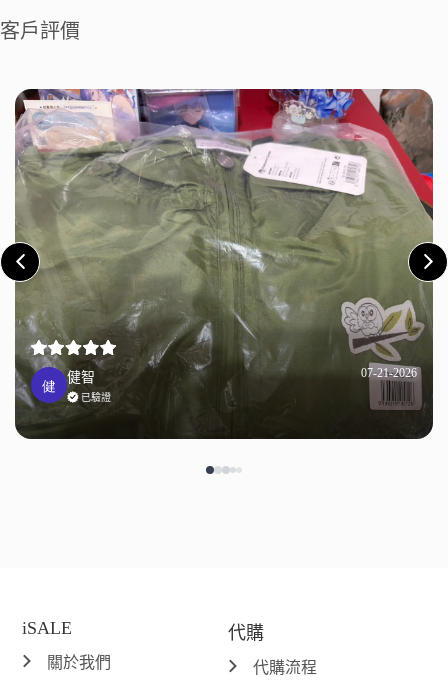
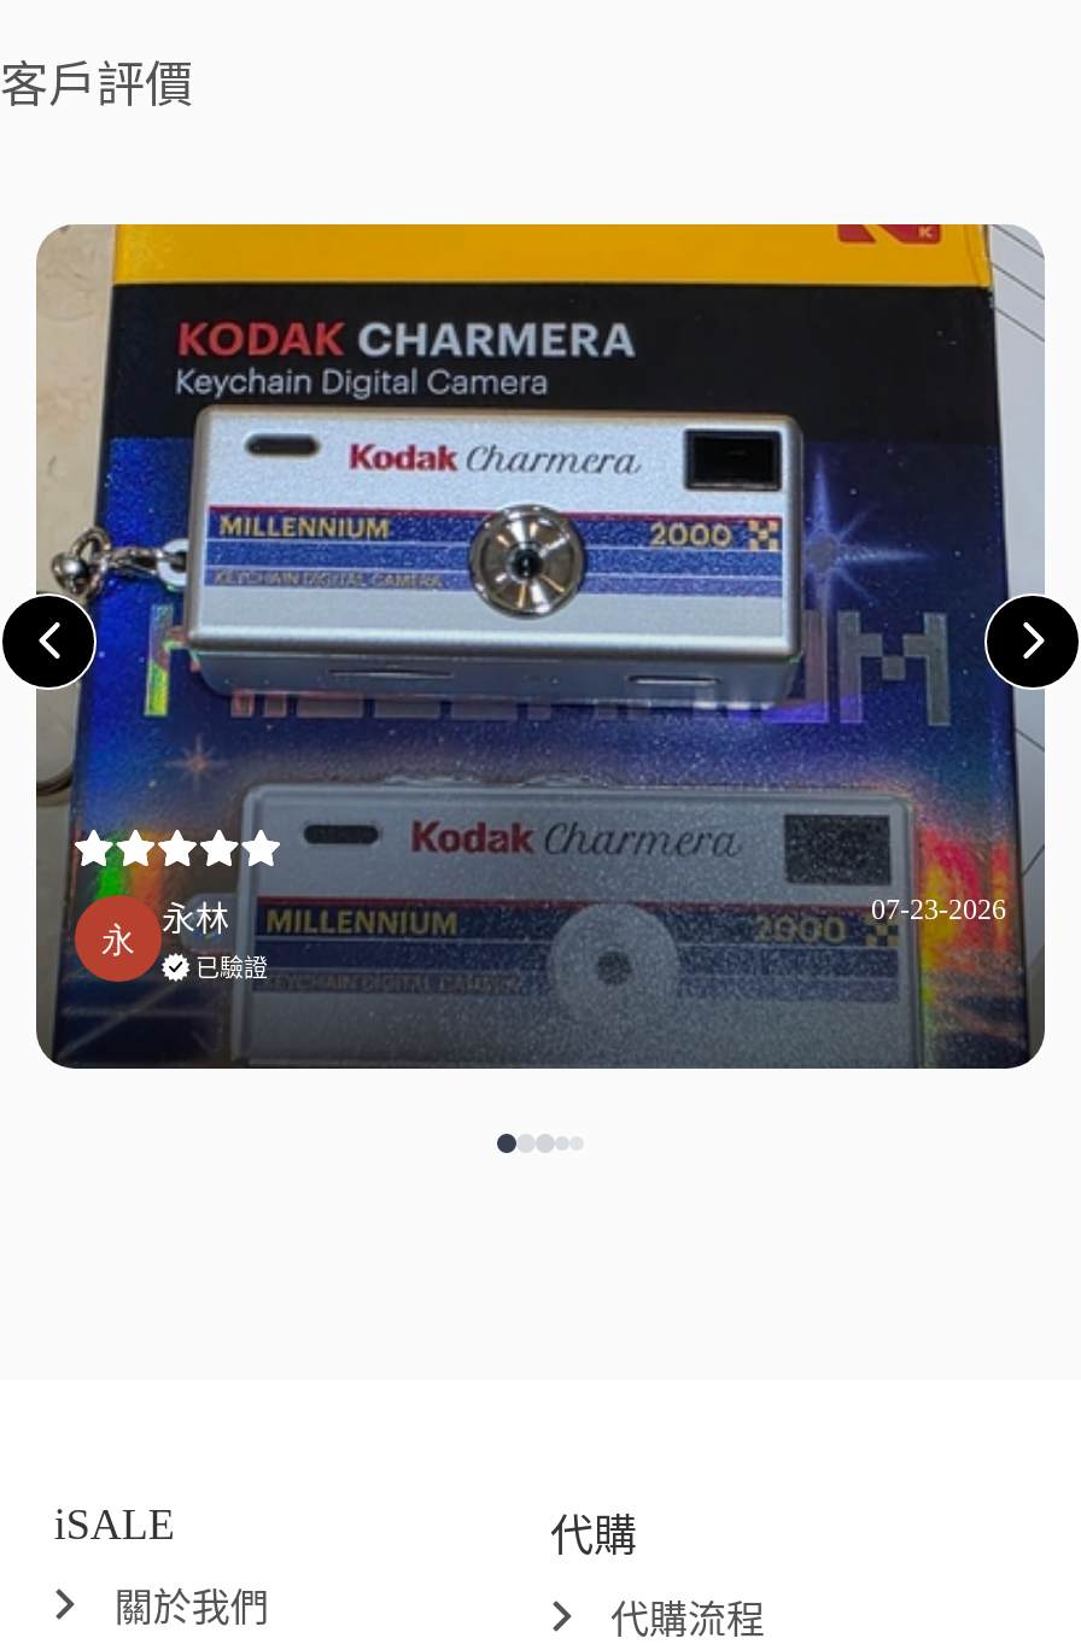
- [image]
- 健智
- 07-21-2026
+ [image]
+ 永林
+ 07-23-2026
